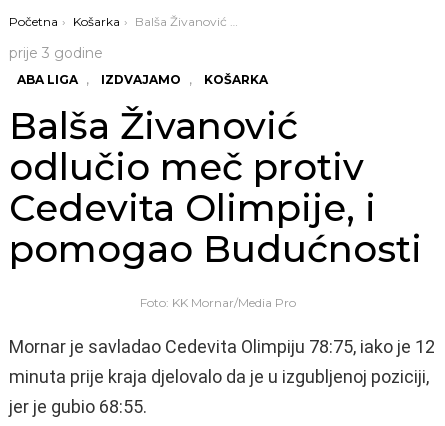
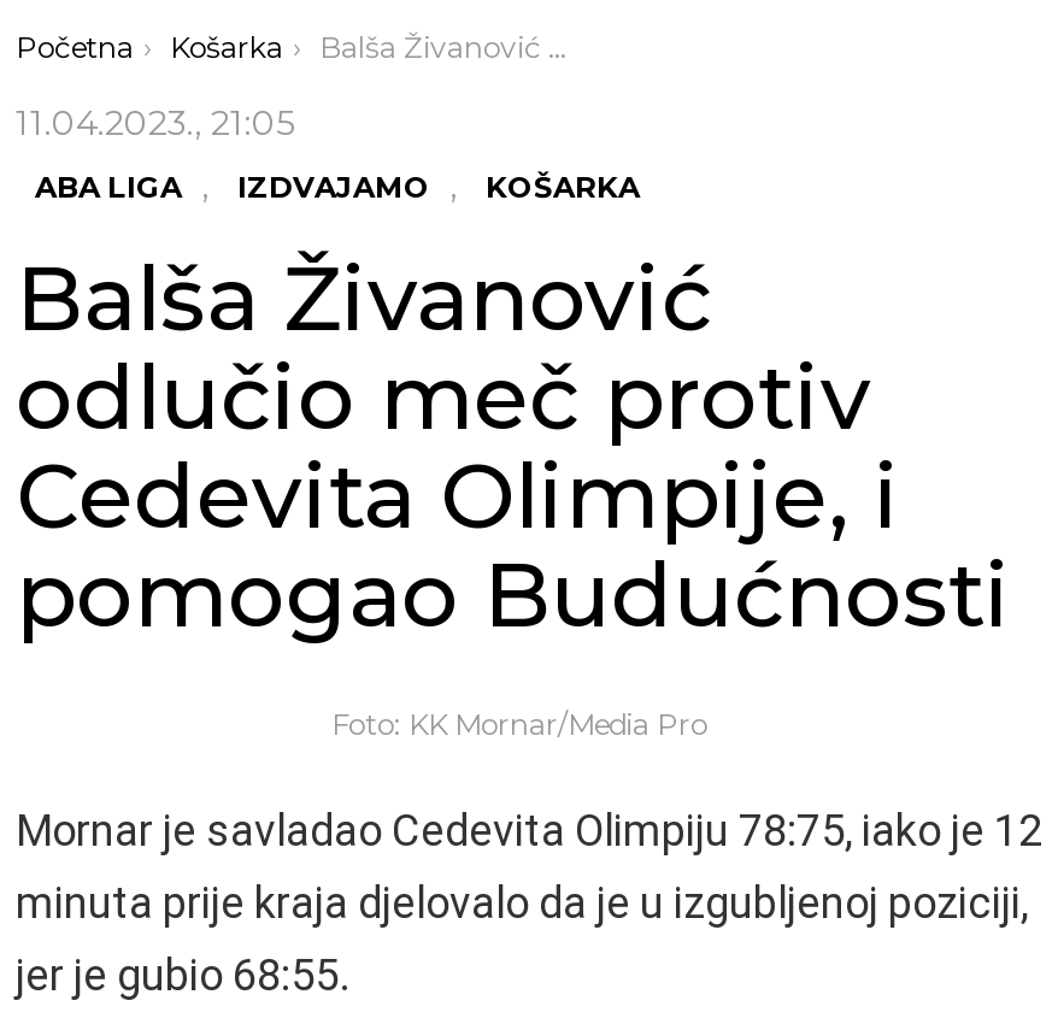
- prije 3 godine
+ 11.04.2023., 21:05
